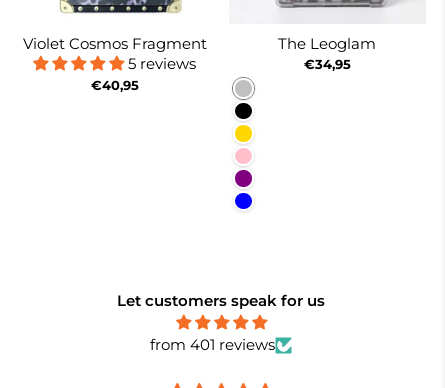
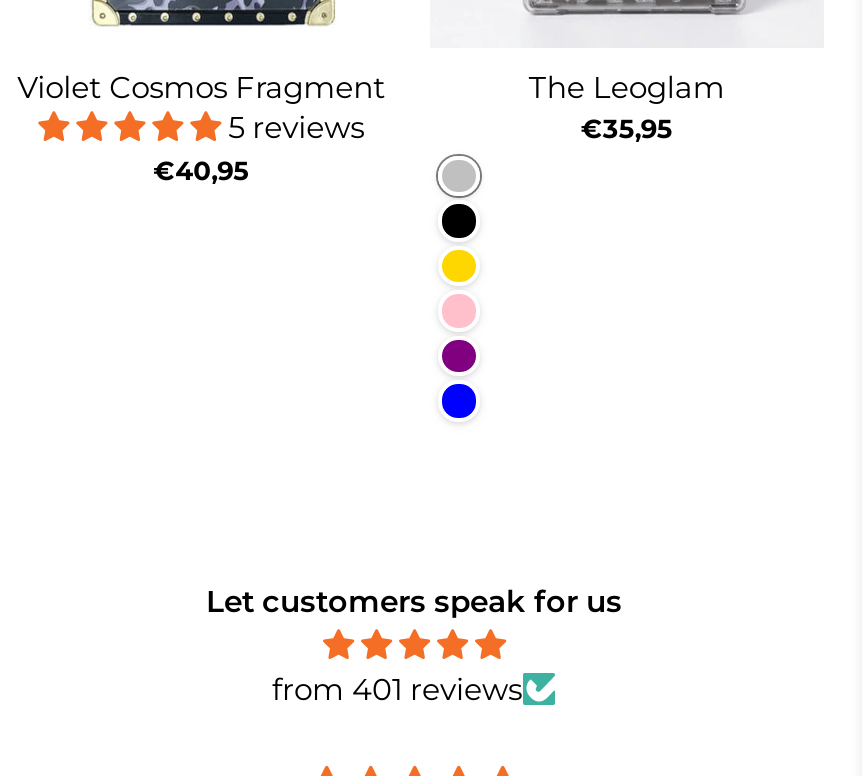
- €34,95
+ €35,95
